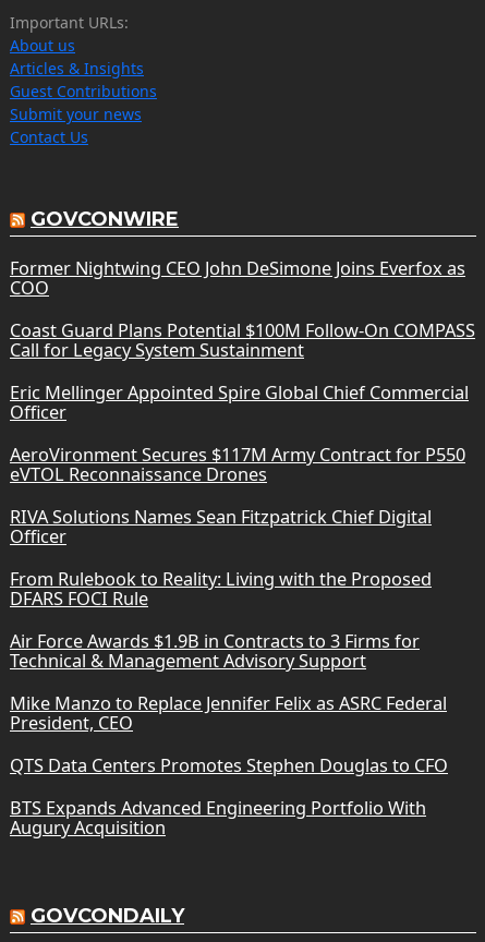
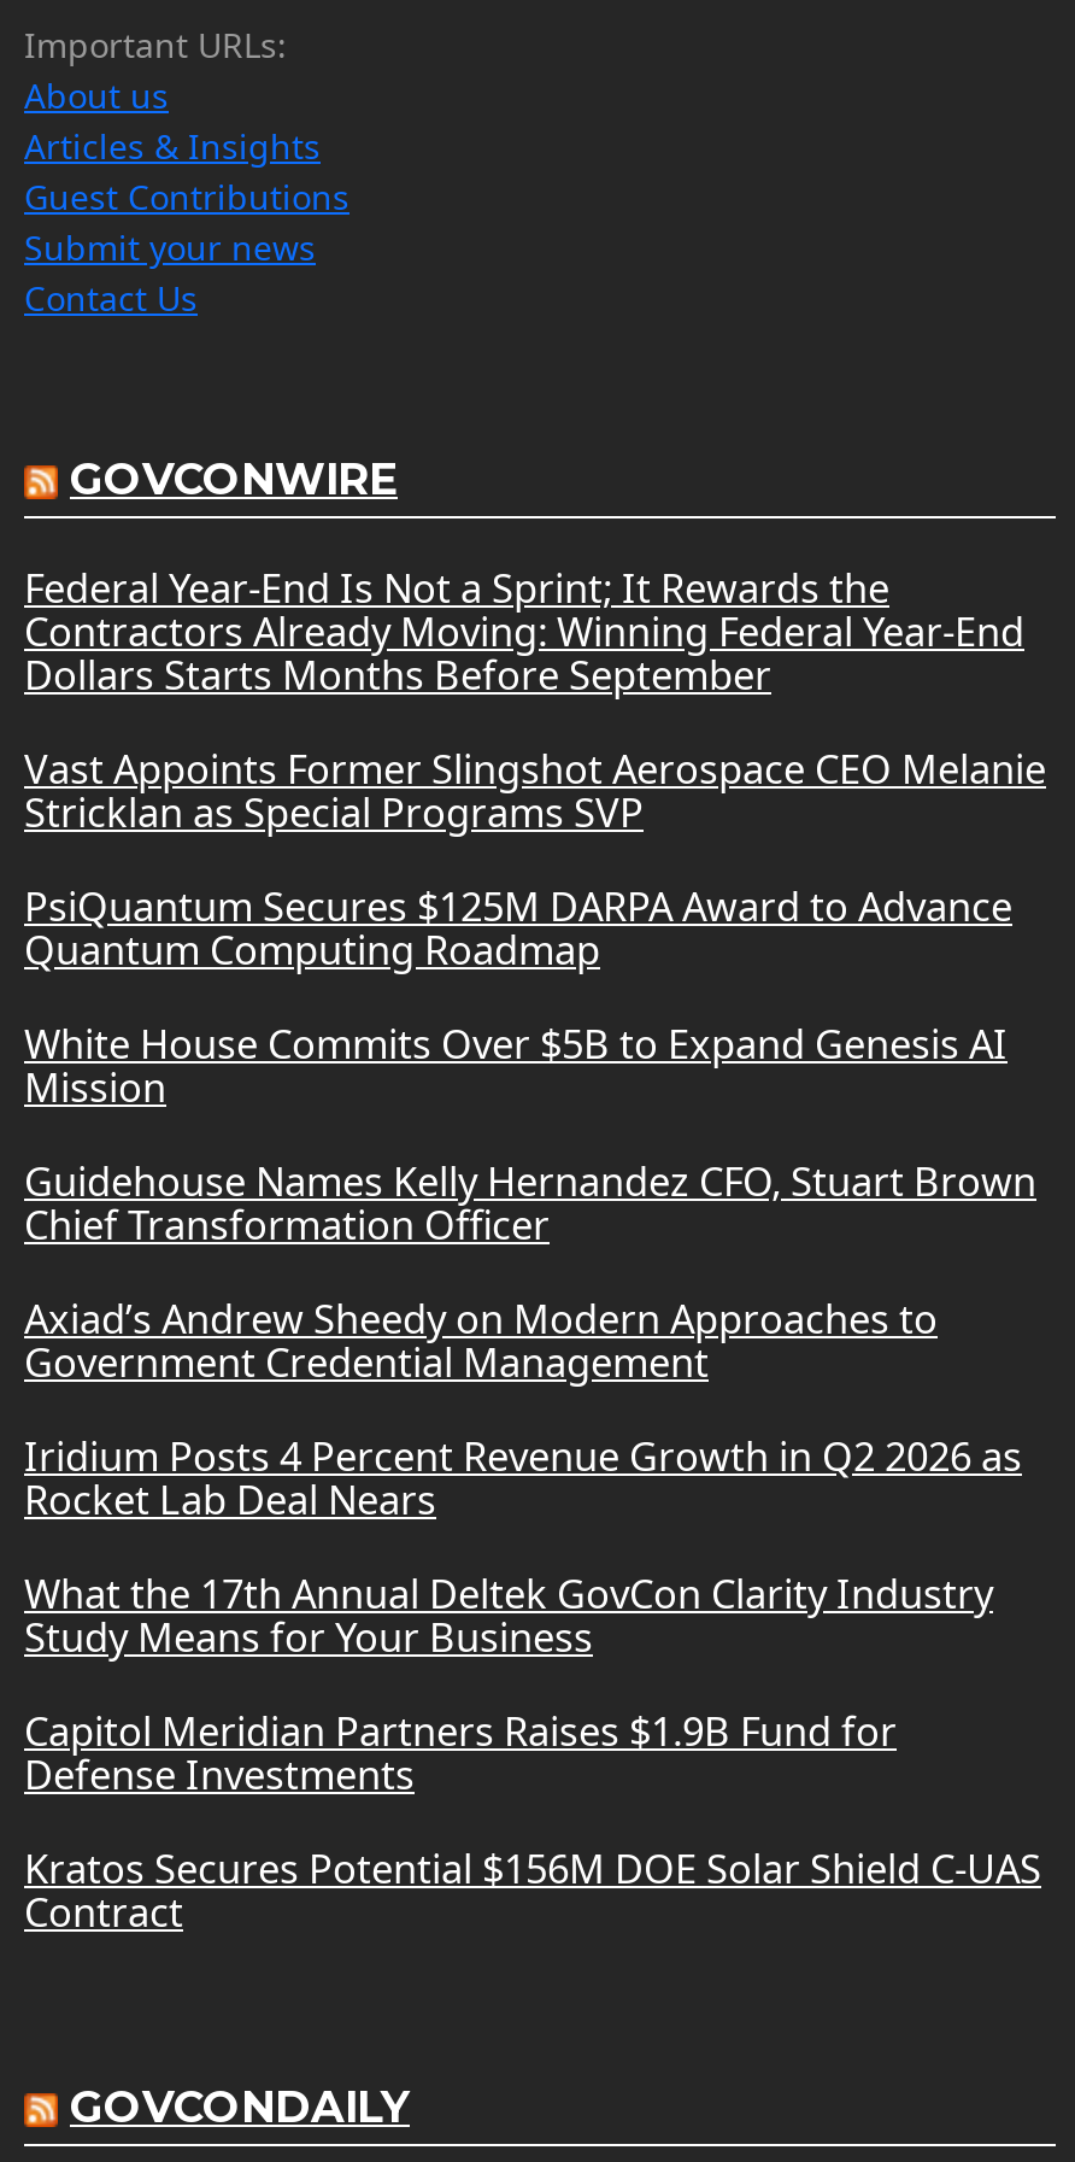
- Former Nightwing CEO John DeSimone Joins Everfox as
- COO
+ Federal Year-End Is Not a Sprint; It Rewards the
+ Contractors Already Moving: Winning Federal Year-End
+ Dollars Starts Months Before September

- Coast Guard Plans Potential $100M Follow-On COMPASS
- Call for Legacy System Sustainment
+ Vast Appoints Former Slingshot Aerospace CEO Melanie
+ Stricklan as Special Programs SVP

- Eric Mellinger Appointed Spire Global Chief Commercial
- Officer
+ PsiQuantum Secures $125M DARPA Award to Advance
+ Quantum Computing Roadmap

- AeroVironment Secures $117M Army Contract for P550
- eVTOL Reconnaissance Drones
+ White House Commits Over $5B to Expand Genesis AI
+ Mission

- RIVA Solutions Names Sean Fitzpatrick Chief Digital
- Officer
+ Guidehouse Names Kelly Hernandez CFO, Stuart Brown
+ Chief Transformation Officer

- From Rulebook to Reality: Living with the Proposed
- DFARS FOCI Rule
+ Axiad’s Andrew Sheedy on Modern Approaches to
+ Government Credential Management

- Air Force Awards $1.9B in Contracts to 3 Firms for
- Technical & Management Advisory Support
+ Iridium Posts 4 Percent Revenue Growth in Q2 2026 as
+ Rocket Lab Deal Nears

- Mike Manzo to Replace Jennifer Felix as ASRC Federal
- President, CEO
+ What the 17th Annual Deltek GovCon Clarity Industry
+ Study Means for Your Business

- QTS Data Centers Promotes Stephen Douglas to CFO
+ Capitol Meridian Partners Raises $1.9B Fund for
+ Defense Investments

- BTS Expands Advanced Engineering Portfolio With
- Augury Acquisition
+ Kratos Secures Potential $156M DOE Solar Shield C-UAS
+ Contract
